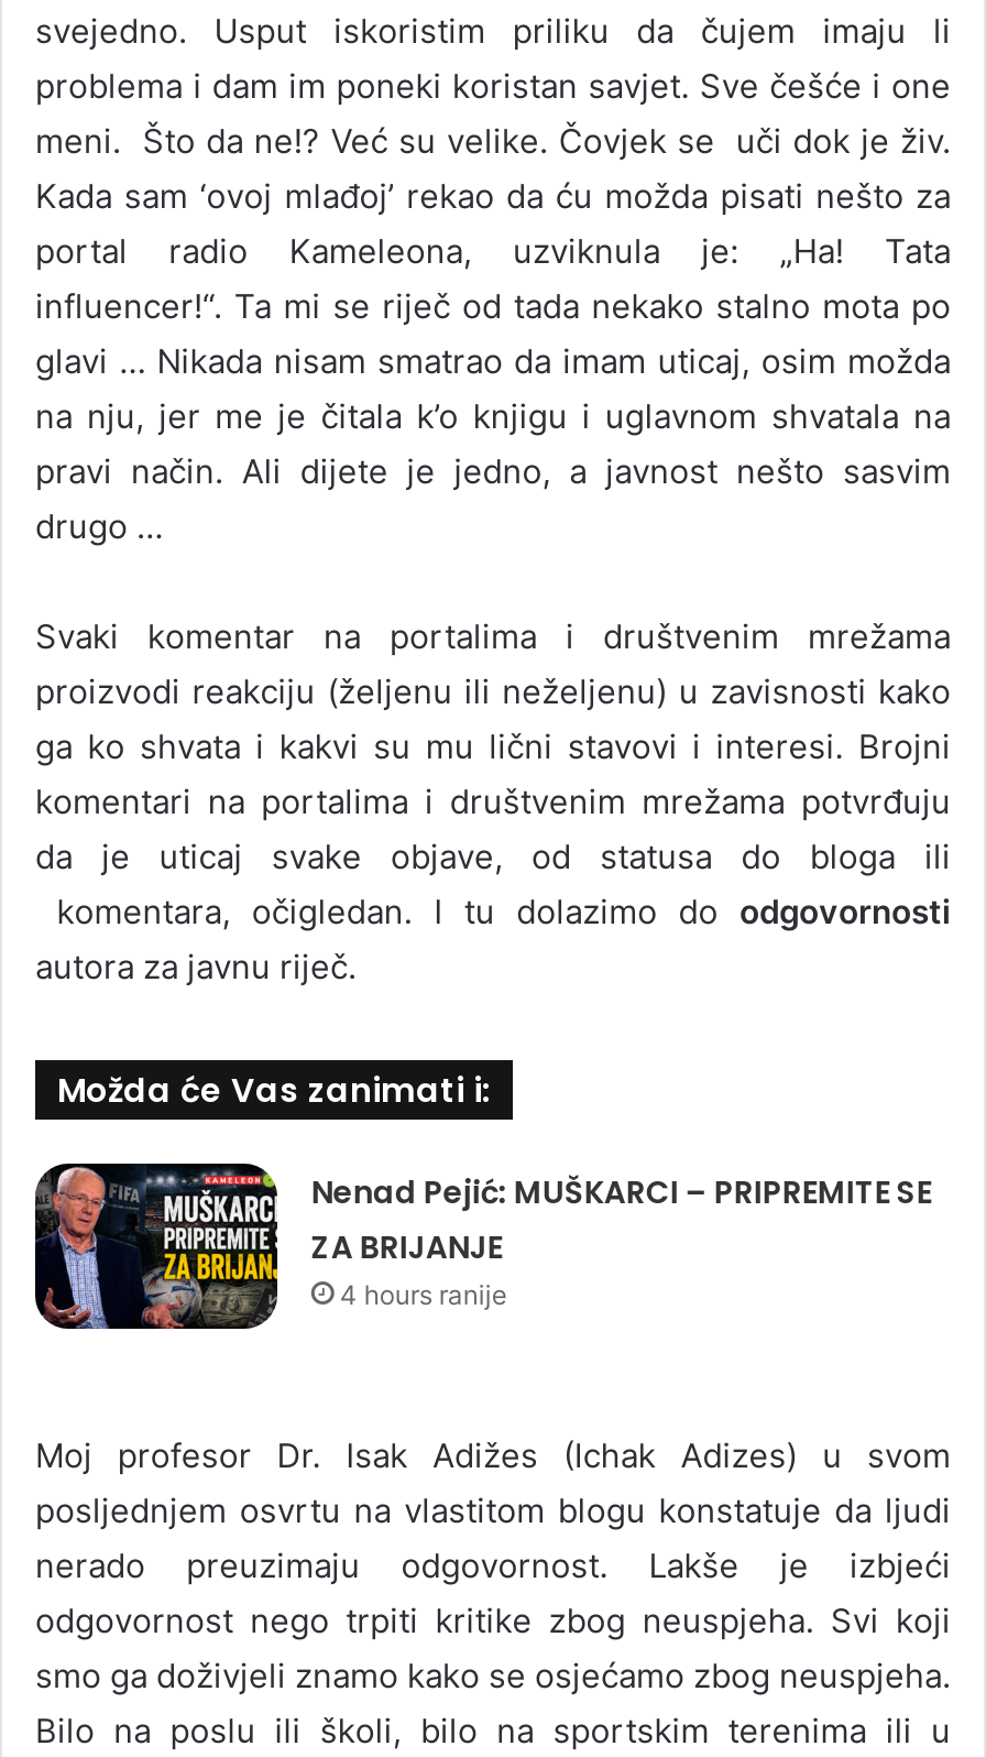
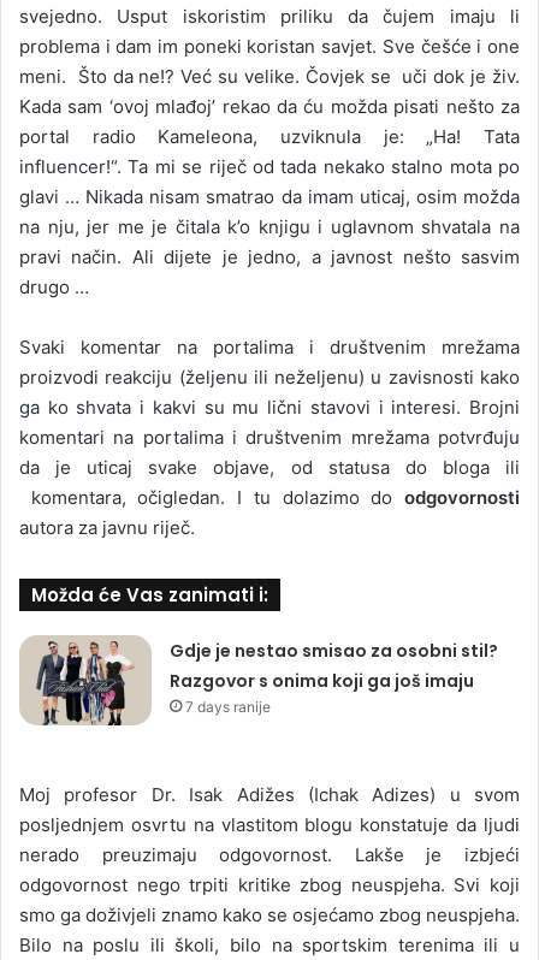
- [image]
- Nenad Pejić: MUŠKARCI – PRIPREMITE SE
- ZA BRIJANJE
- 4 hours ranije
+ [image]
+ Gdje je nestao smisao za osobni stil?
+ Razgovor s onima koji ga još imaju
+ 7 days ranije
